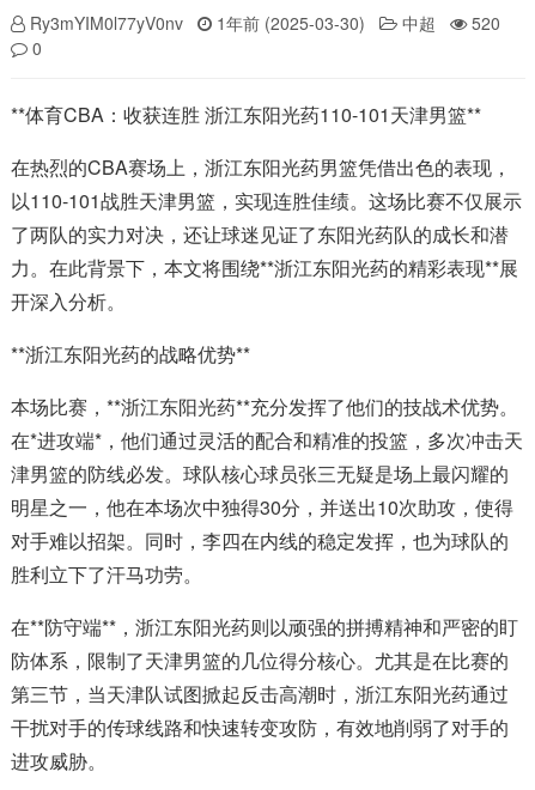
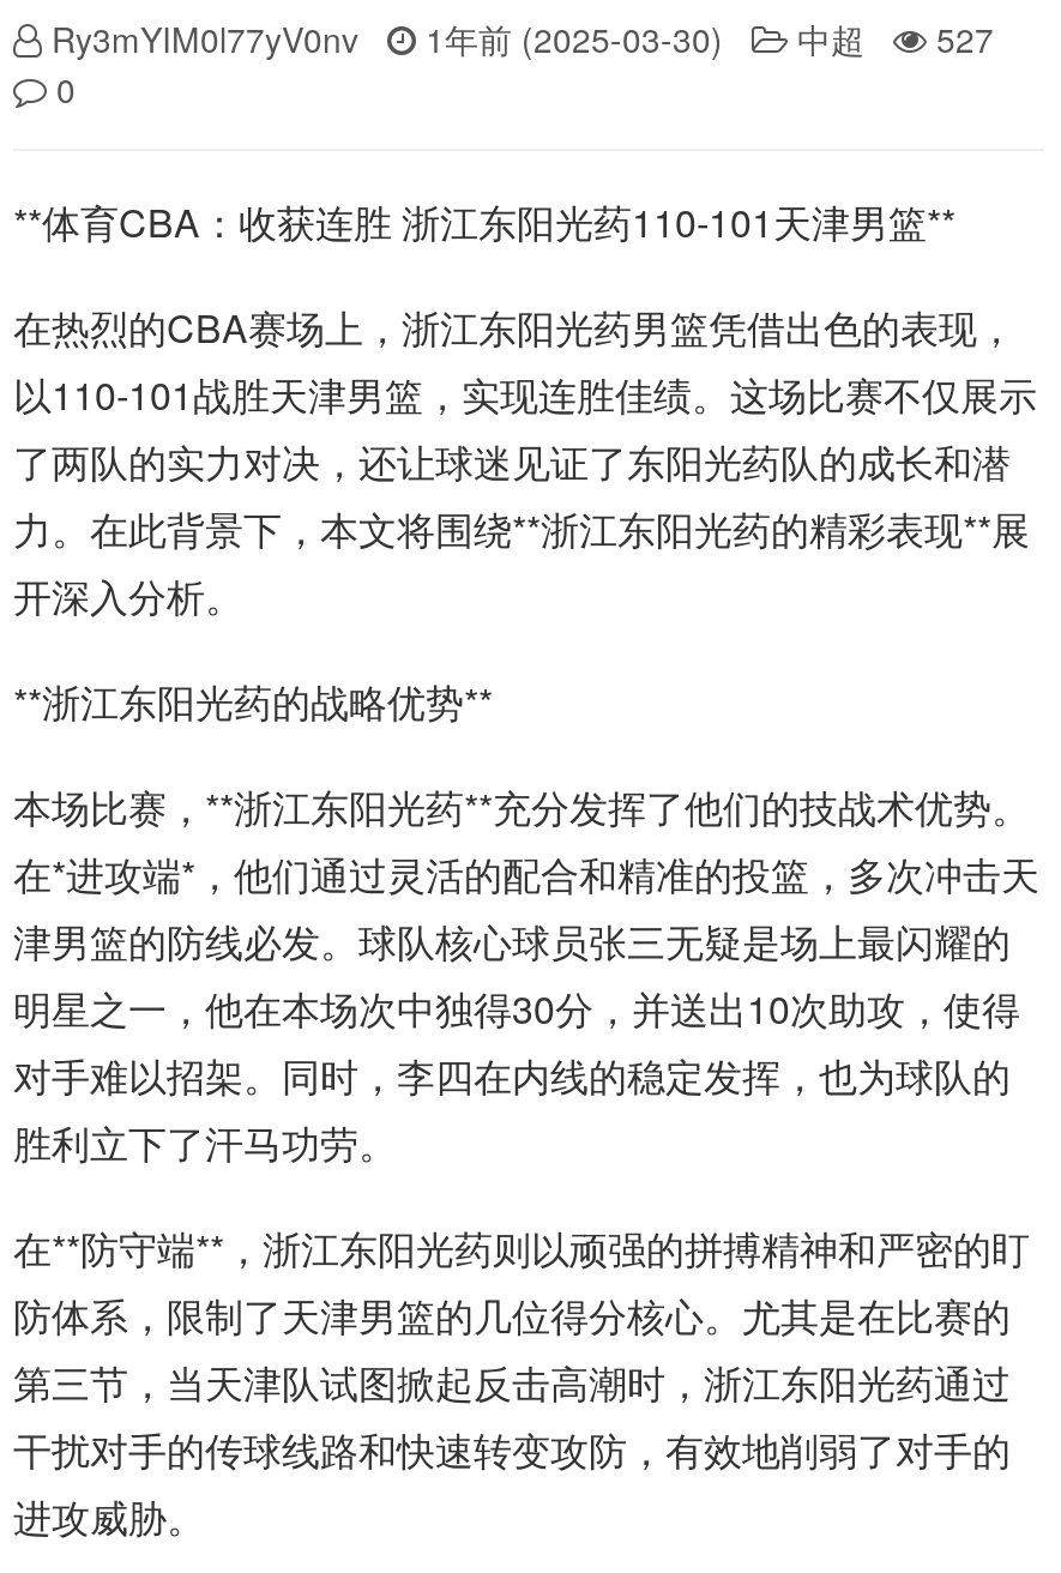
- Ry3mYIM0l77yV0nv 1年前 (2025-03-30) 中超 520
+ Ry3mYIM0l77yV0nv 1年前 (2025-03-30) 中超 527
